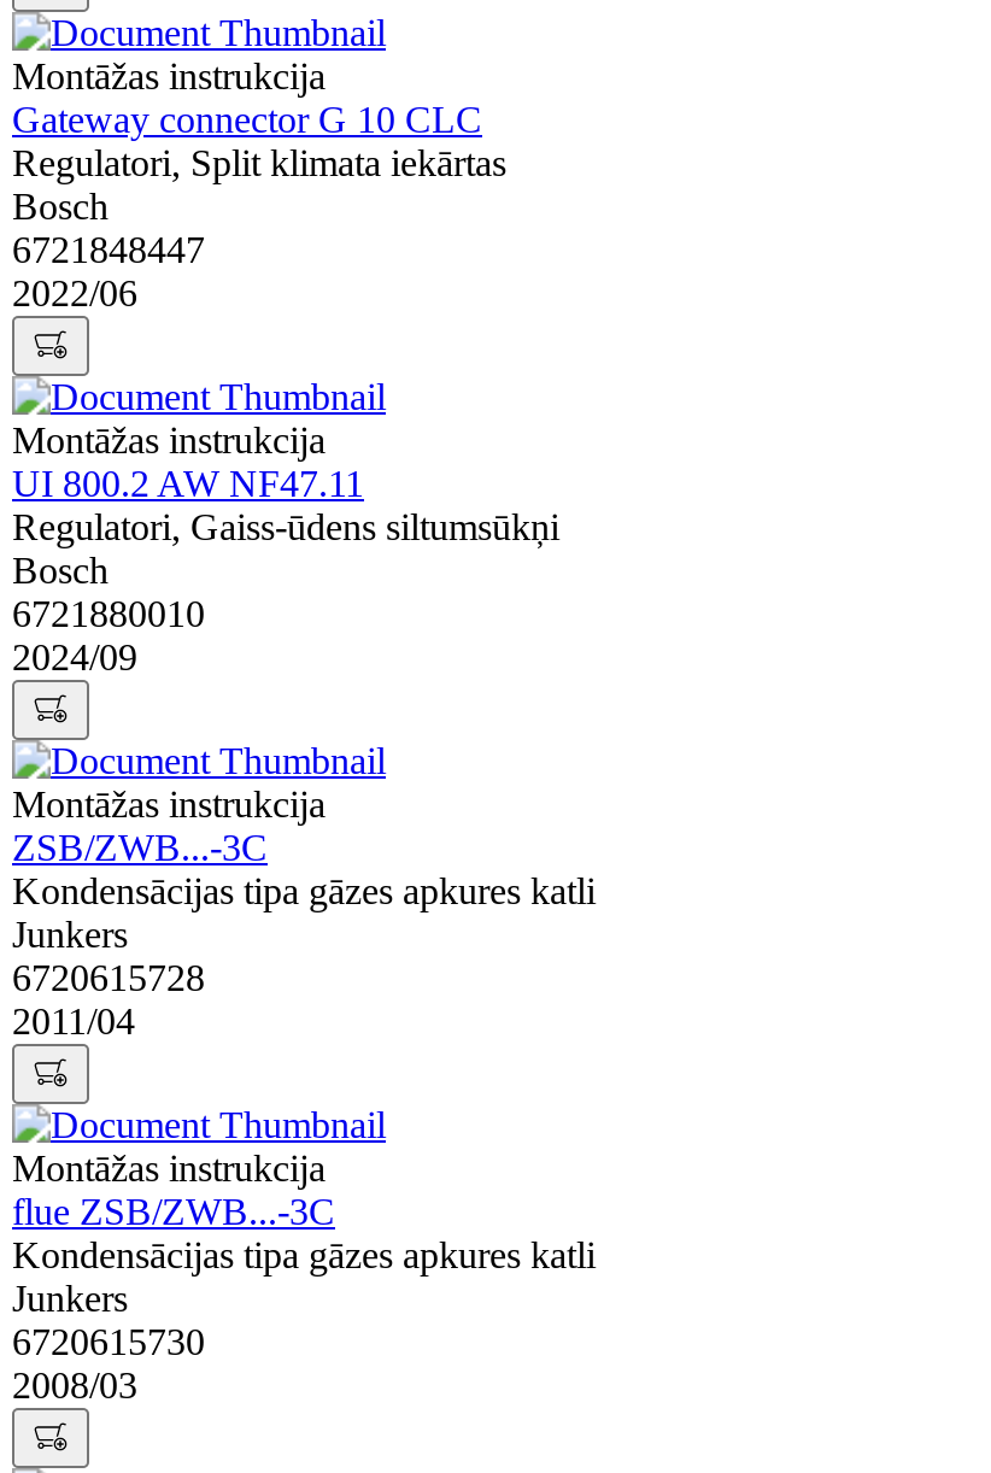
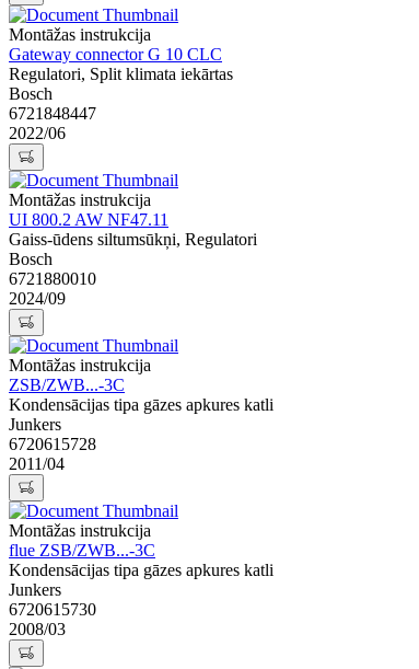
- Regulatori, Gaiss-ūdens siltumsūkņi
+ Gaiss-ūdens siltumsūkņi, Regulatori
